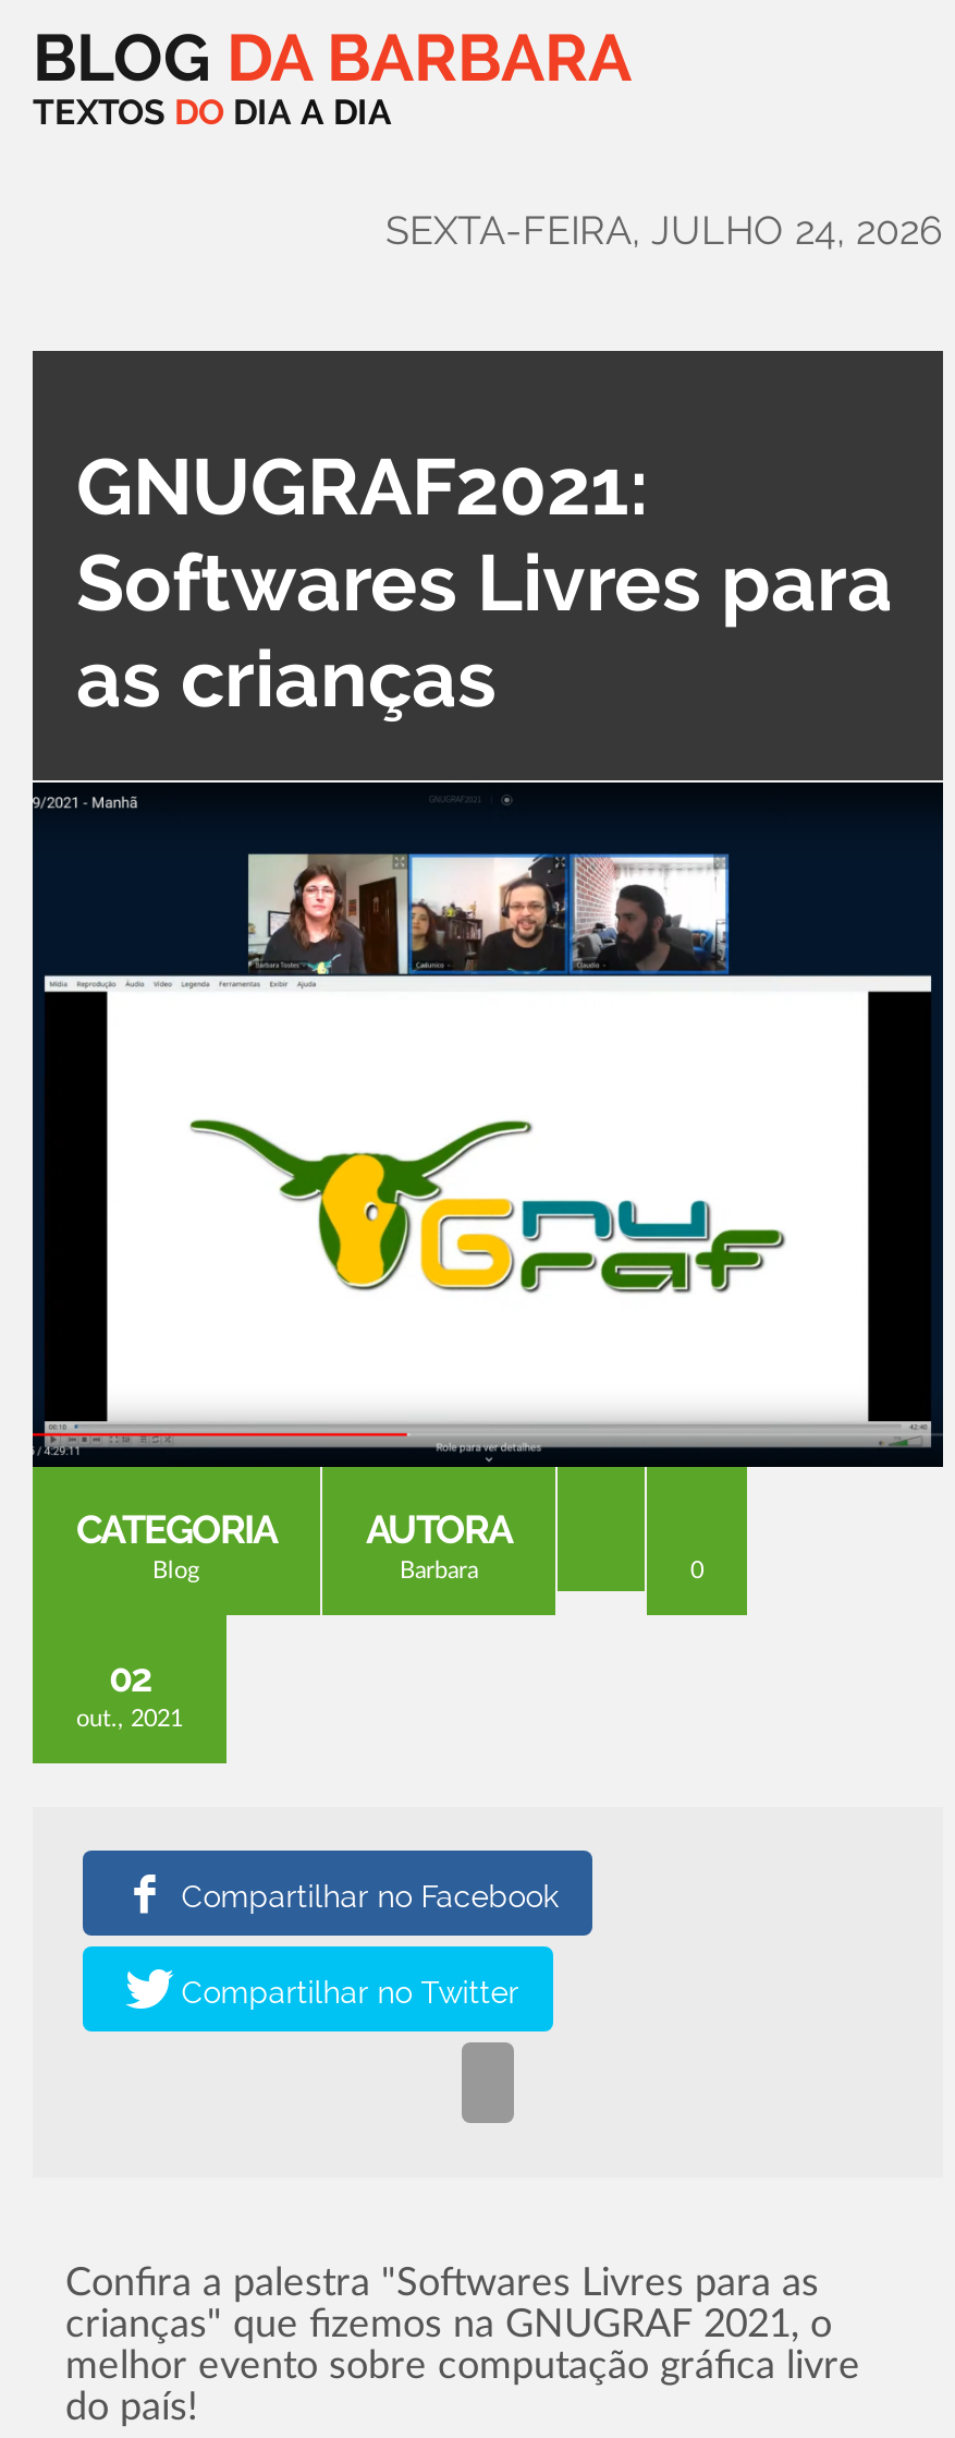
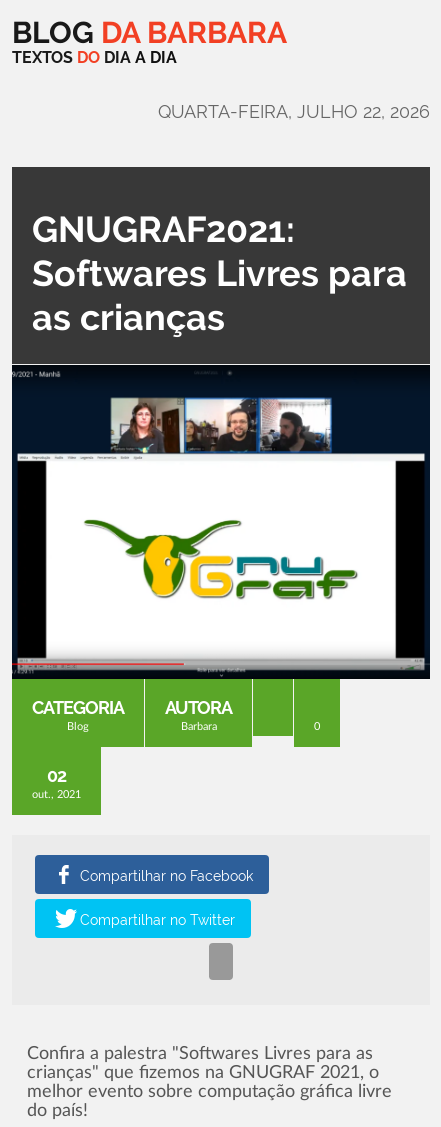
- SEXTA-FEIRA, JULHO 24, 2026
+ QUARTA-FEIRA, JULHO 22, 2026
